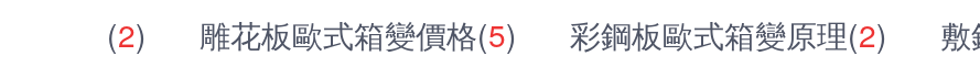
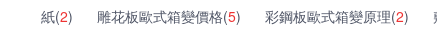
- (2)
+ 紙(2)
